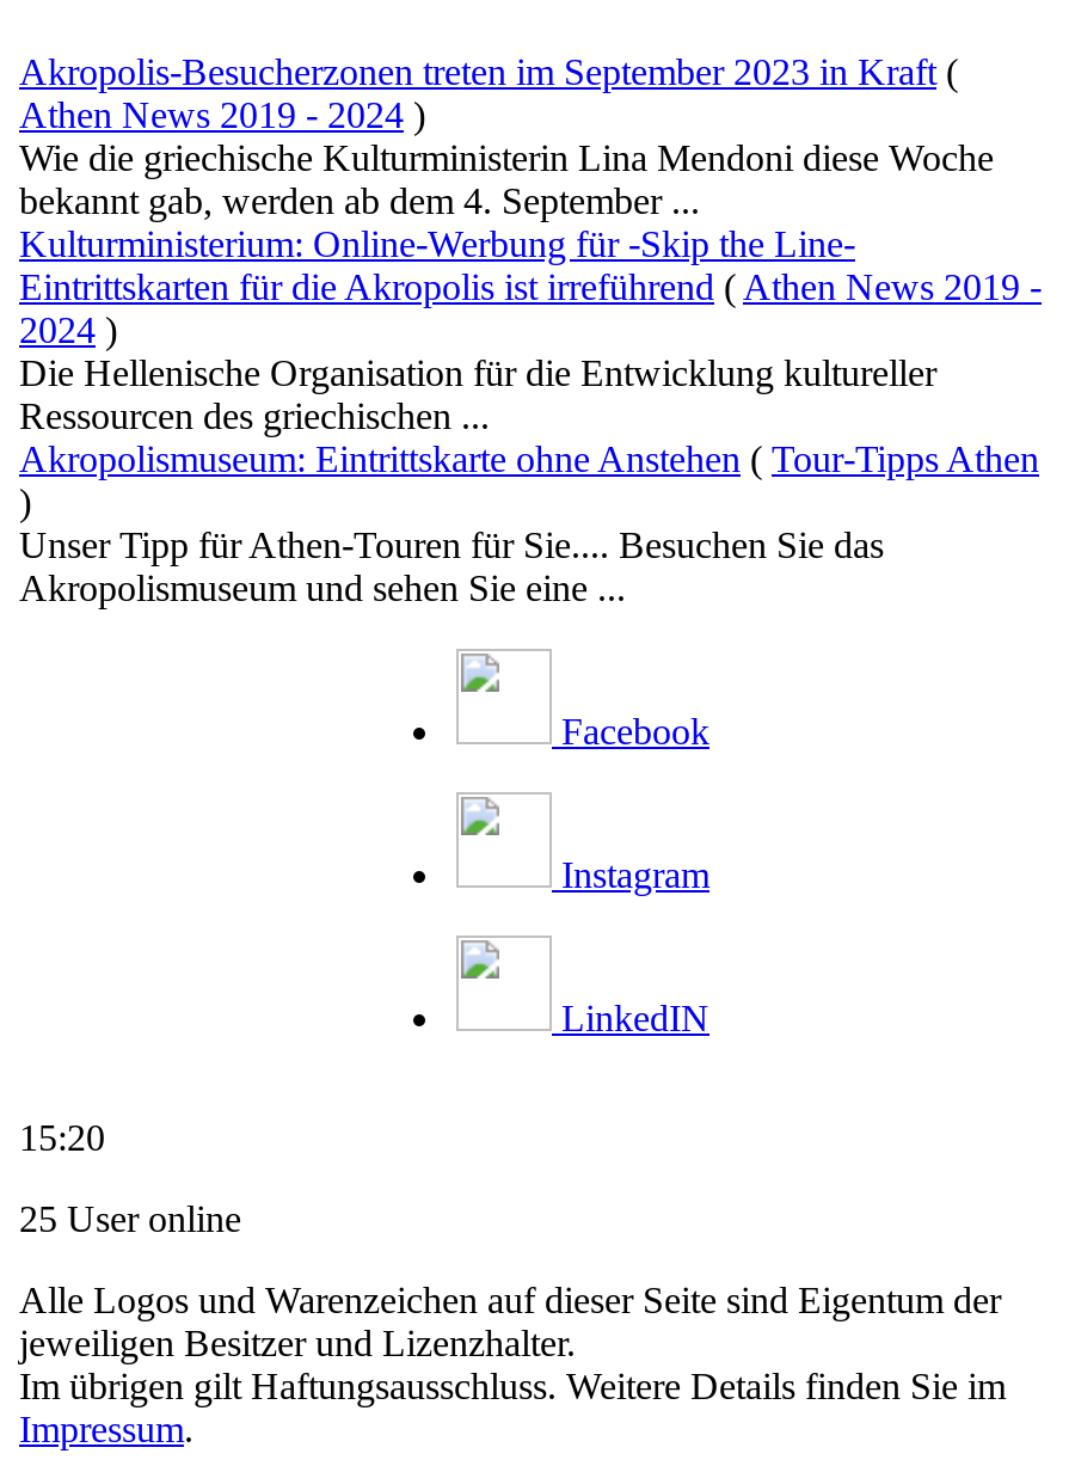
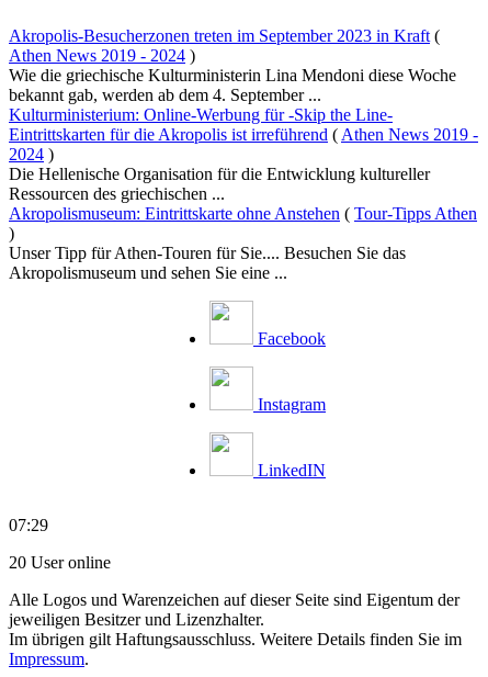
- 15:20
+ 07:29

- 25 User online
+ 20 User online
